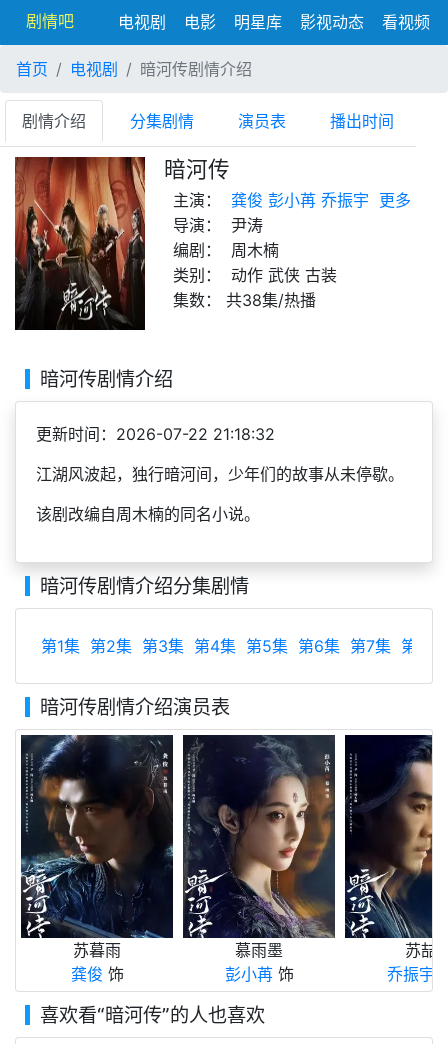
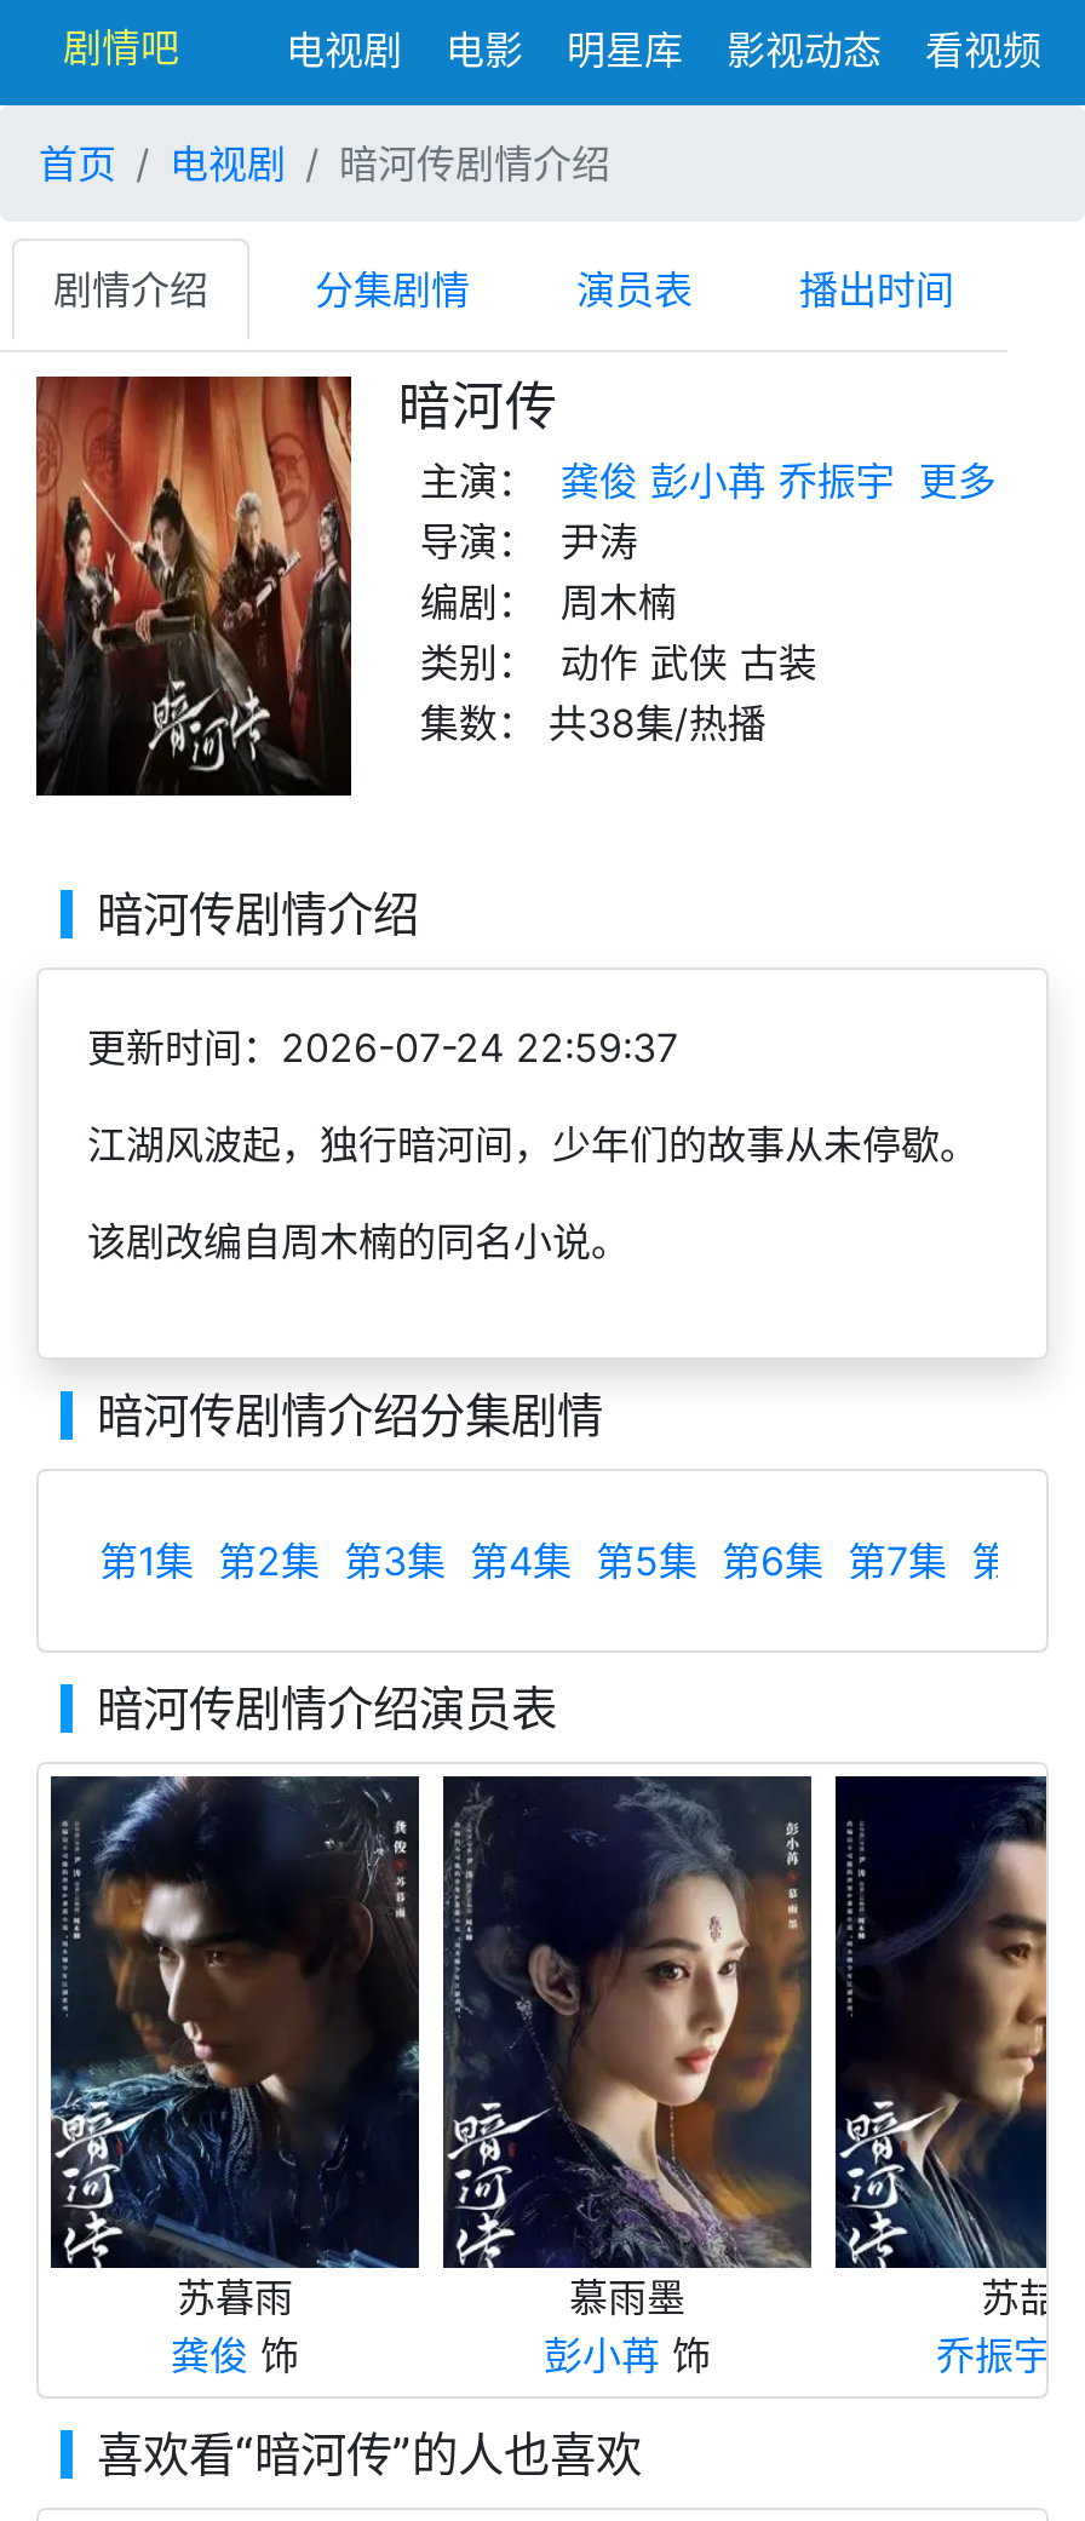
- 更新时间：2026-07-22 21:18:32
+ 更新时间：2026-07-24 22:59:37
